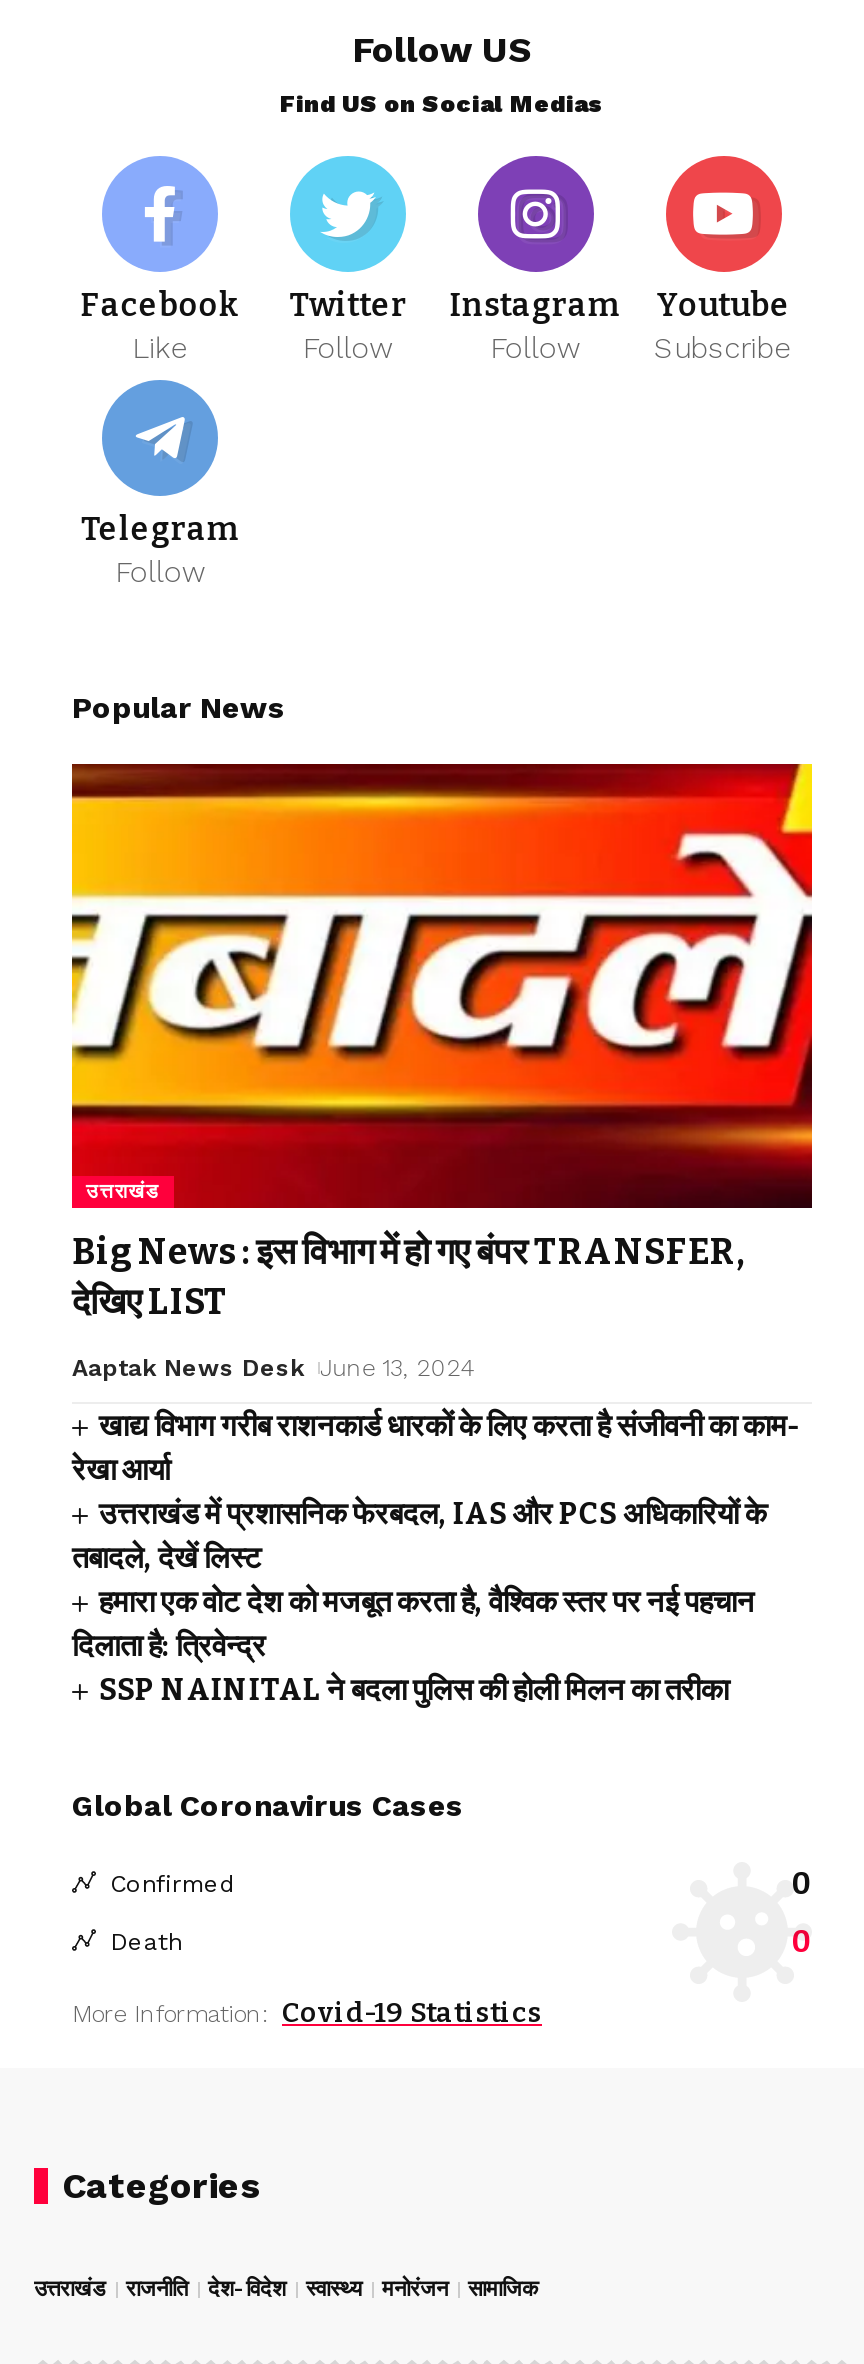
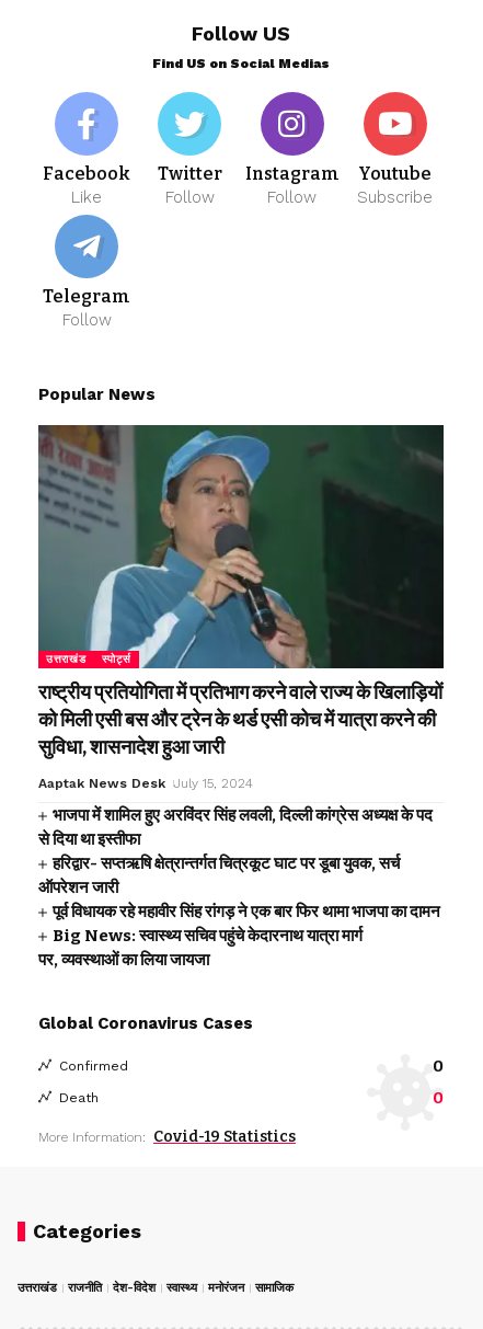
- [image]
- Big News : इस विभाग में हो गए बंपर TRANSFER,
- देखिए LIST
- Aaptak News Desk June 13, 2024
- खाद्य विभाग गरीब राशनकार्ड धारकों के लिए करता है संजीवनी का काम-
- रेखा आर्या
- उत्तराखंड में प्रशासनिक फेरबदल, IAS और PCS अधिकारियों के
- तबादले, देखें लिस्ट
- हमारा एक वोट देश को मजबूत करता है, वैश्विक स्तर पर नई पहचान
- दिलाता है: त्रिवेन्द्र
- SSP NAINITAL ने बदला पुलिस की होली मिलन का तरीका
+ [image]
+ स्पोर्ट्स
+ राष्ट्रीय प्रतियोगिता में प्रतिभाग करने वाले राज्य के खिलाड़ियों
+ को मिली एसी बस और ट्रेन के थर्ड एसी कोच में यात्रा करने की
+ सुविधा, शासनादेश हुआ जारी
+ Aaptak News Desk July 15, 2024
+ भाजपा में शामिल हुए अरविंदर सिंह लवली, दिल्ली कांग्रेस अध्यक्ष के पद
+ से दिया था इस्तीफा
+ हरिद्वार- सप्तऋषि क्षेत्रान्तर्गत चित्रकूट घाट पर डूबा युवक, सर्च
+ ऑपरेशन जारी
+ पूर्व विधायक रहे महावीर सिंह रांगड़ ने एक बार फिर थामा भाजपा का दामन
+ Big News: स्वास्थ्य सचिव पहुंचे केदारनाथ यात्रा मार्ग
+ पर, व्यवस्थाओं का लिया जायजा
